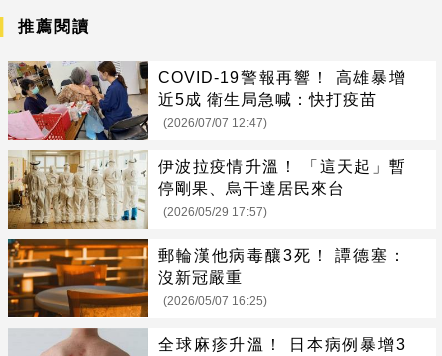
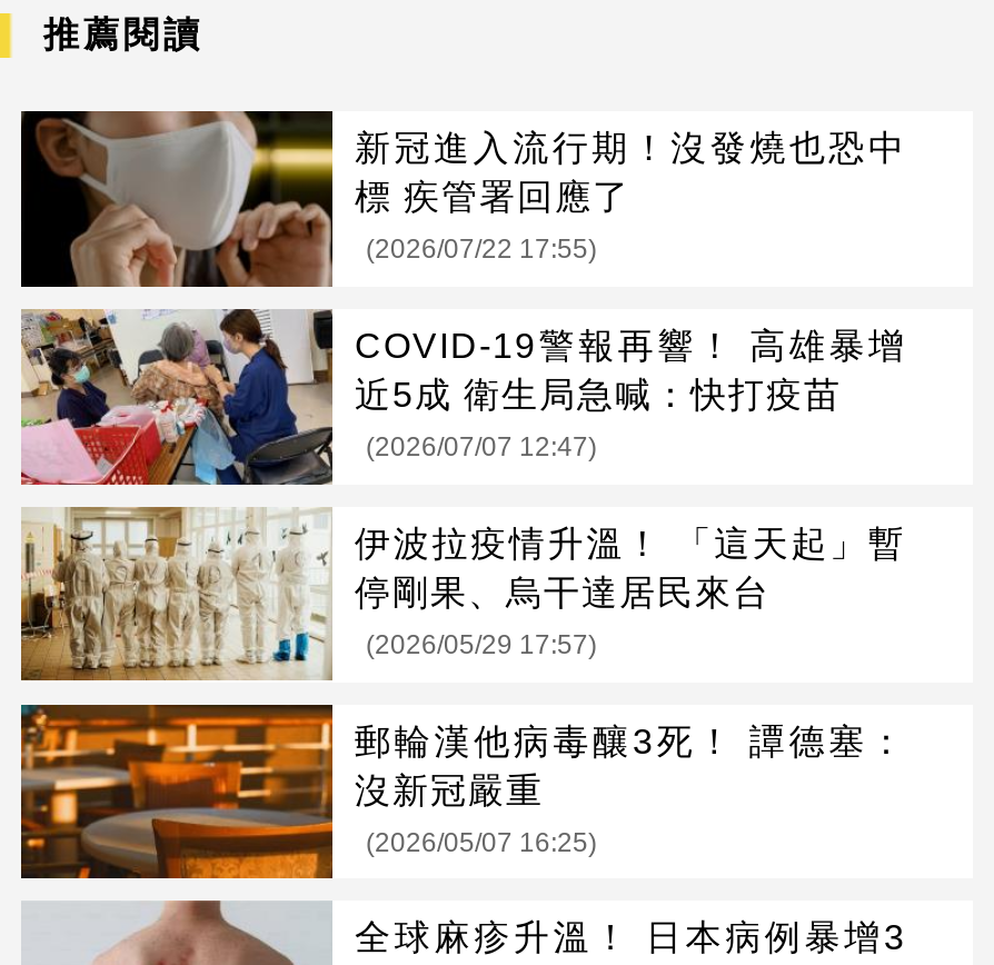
+ [image]
+ 新冠進入流行期！沒發燒也恐中
+ 標 疾管署回應了
+ (2026/07/22 17:55)
